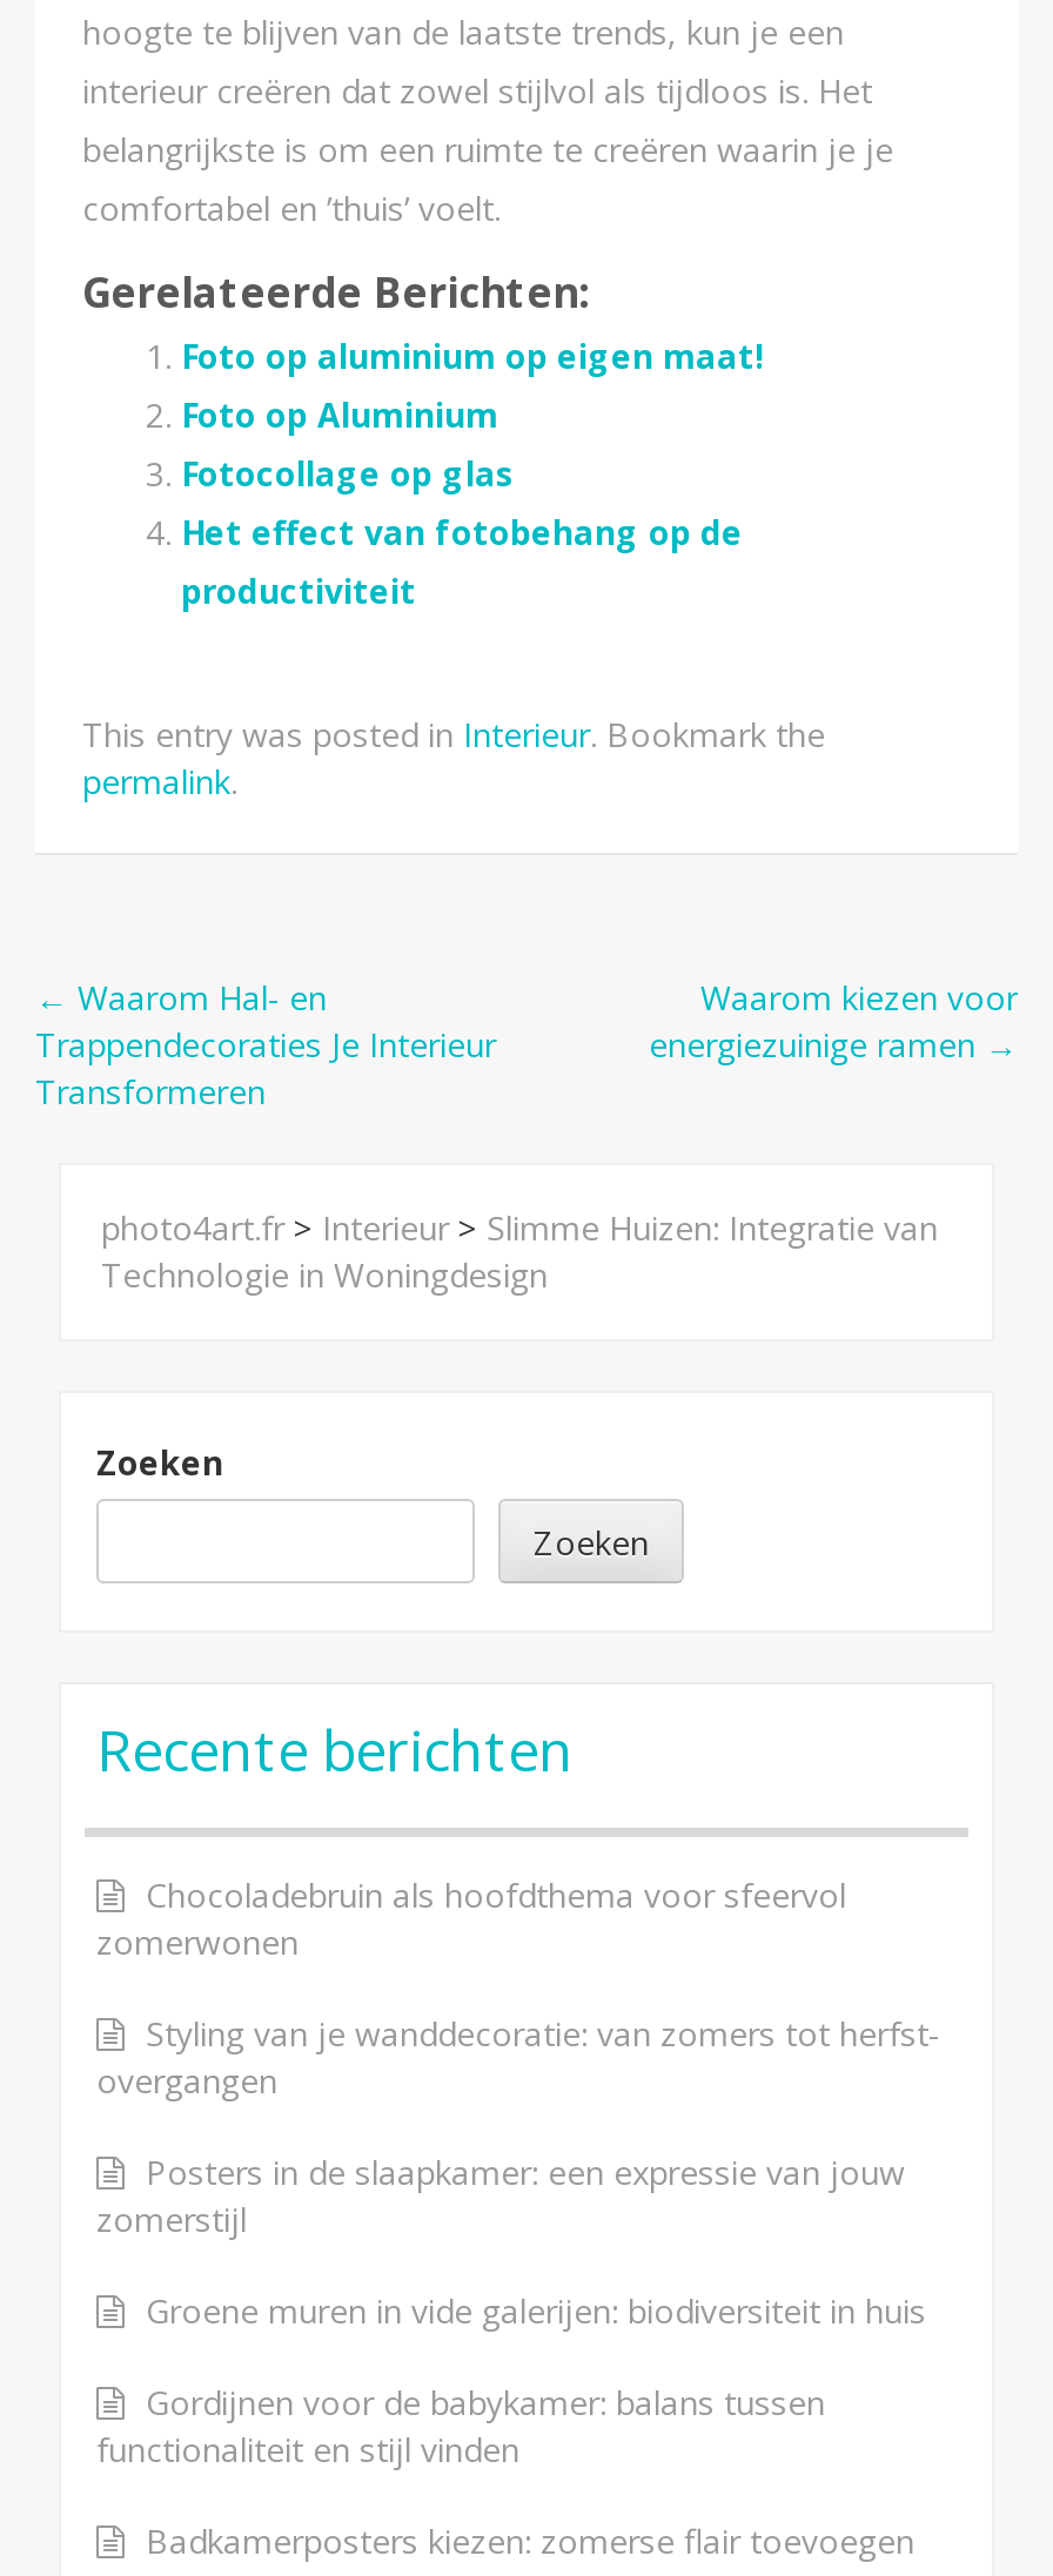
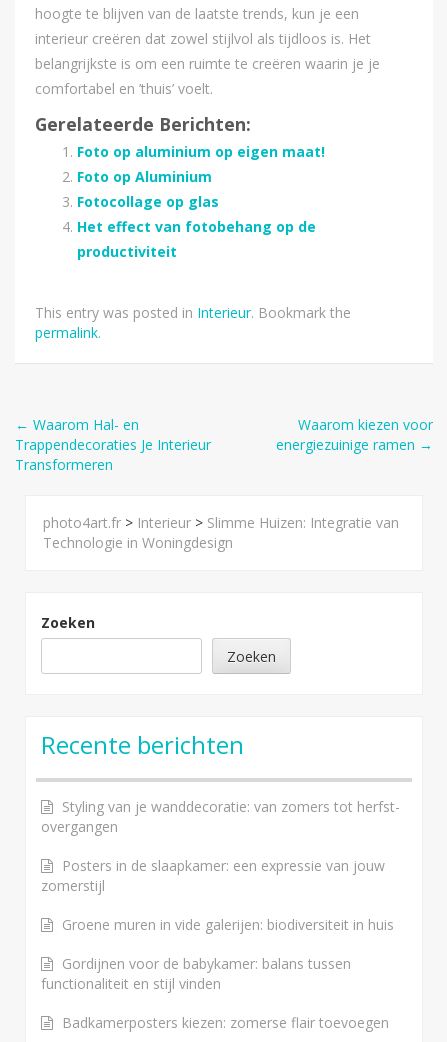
- Chocoladebruin als hoofdthema voor sfeervol
- zomerwonen
